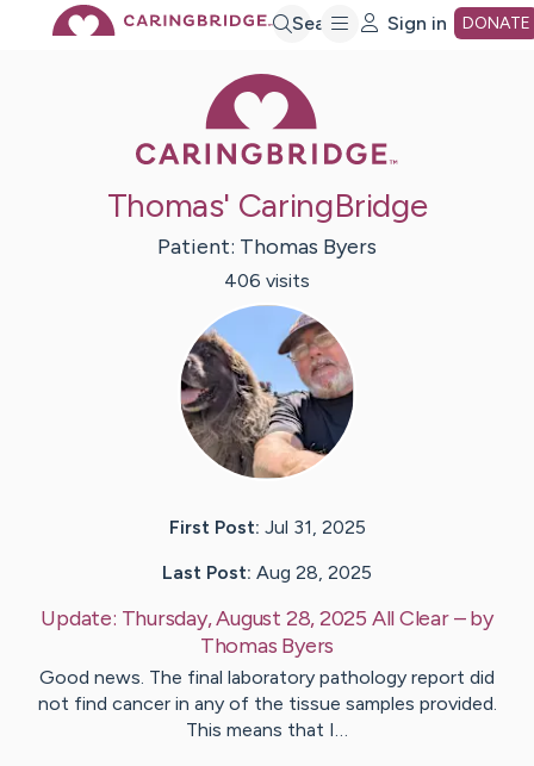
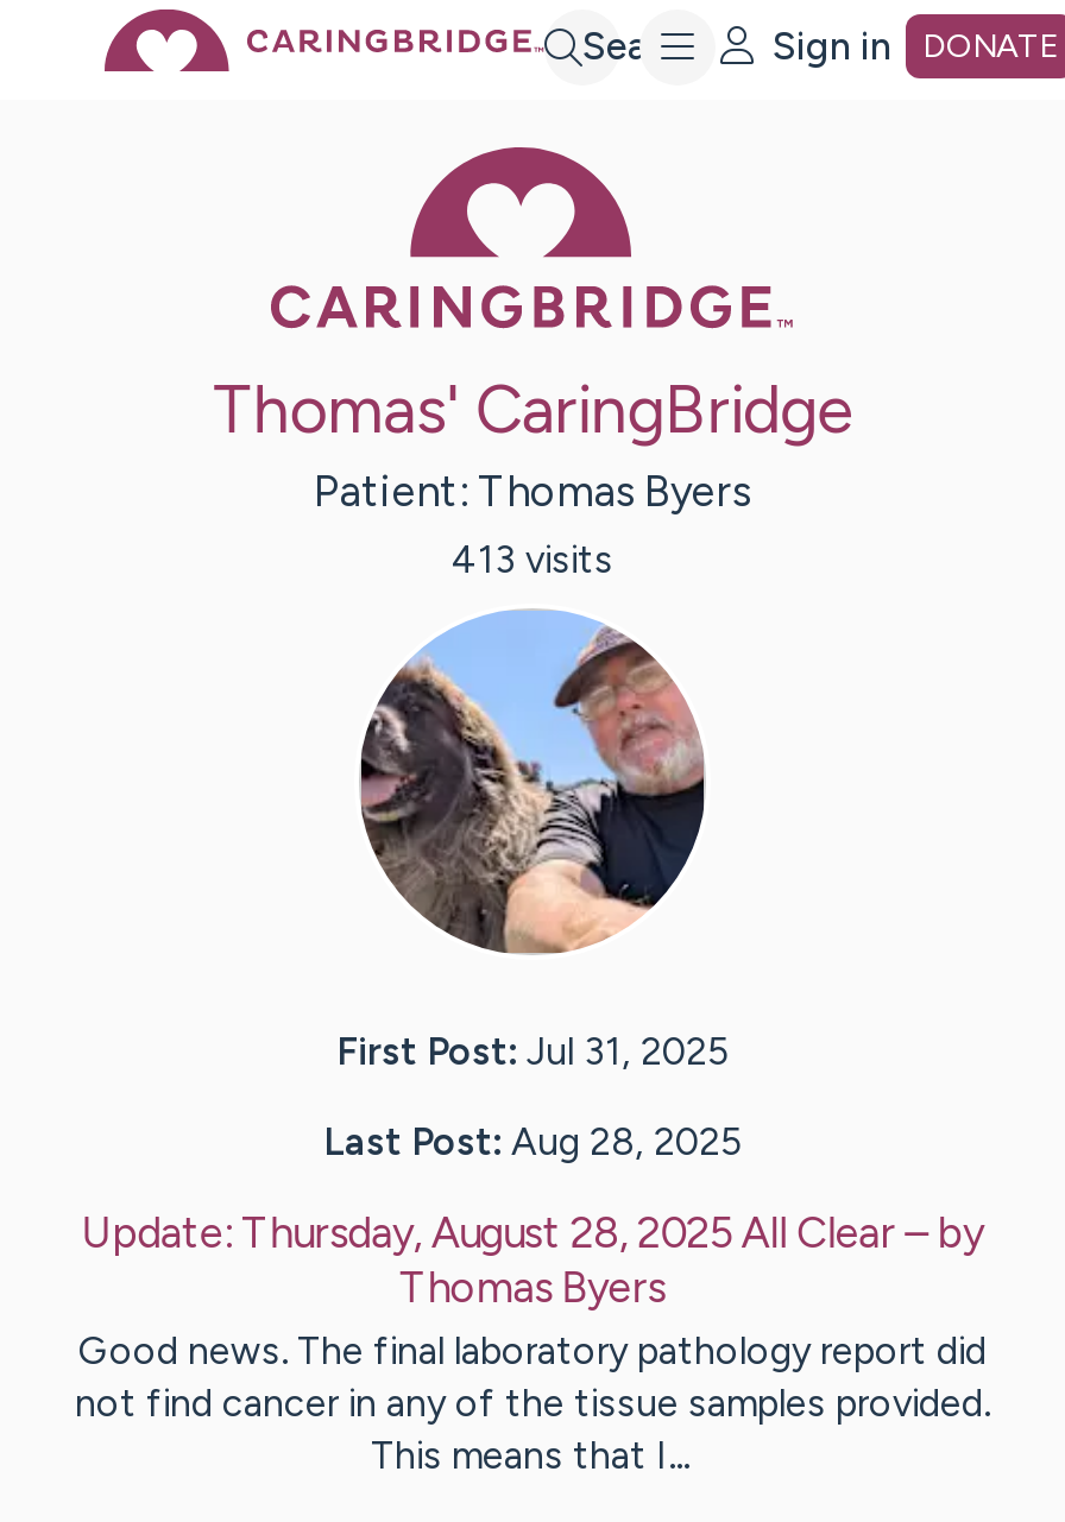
- 406 visits
+ 413 visits
